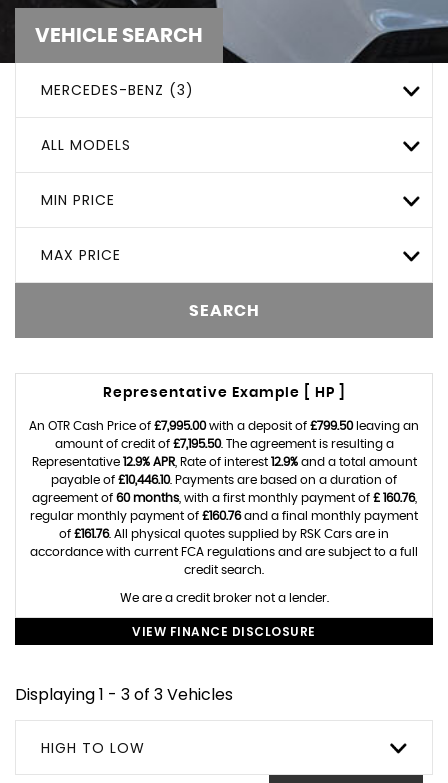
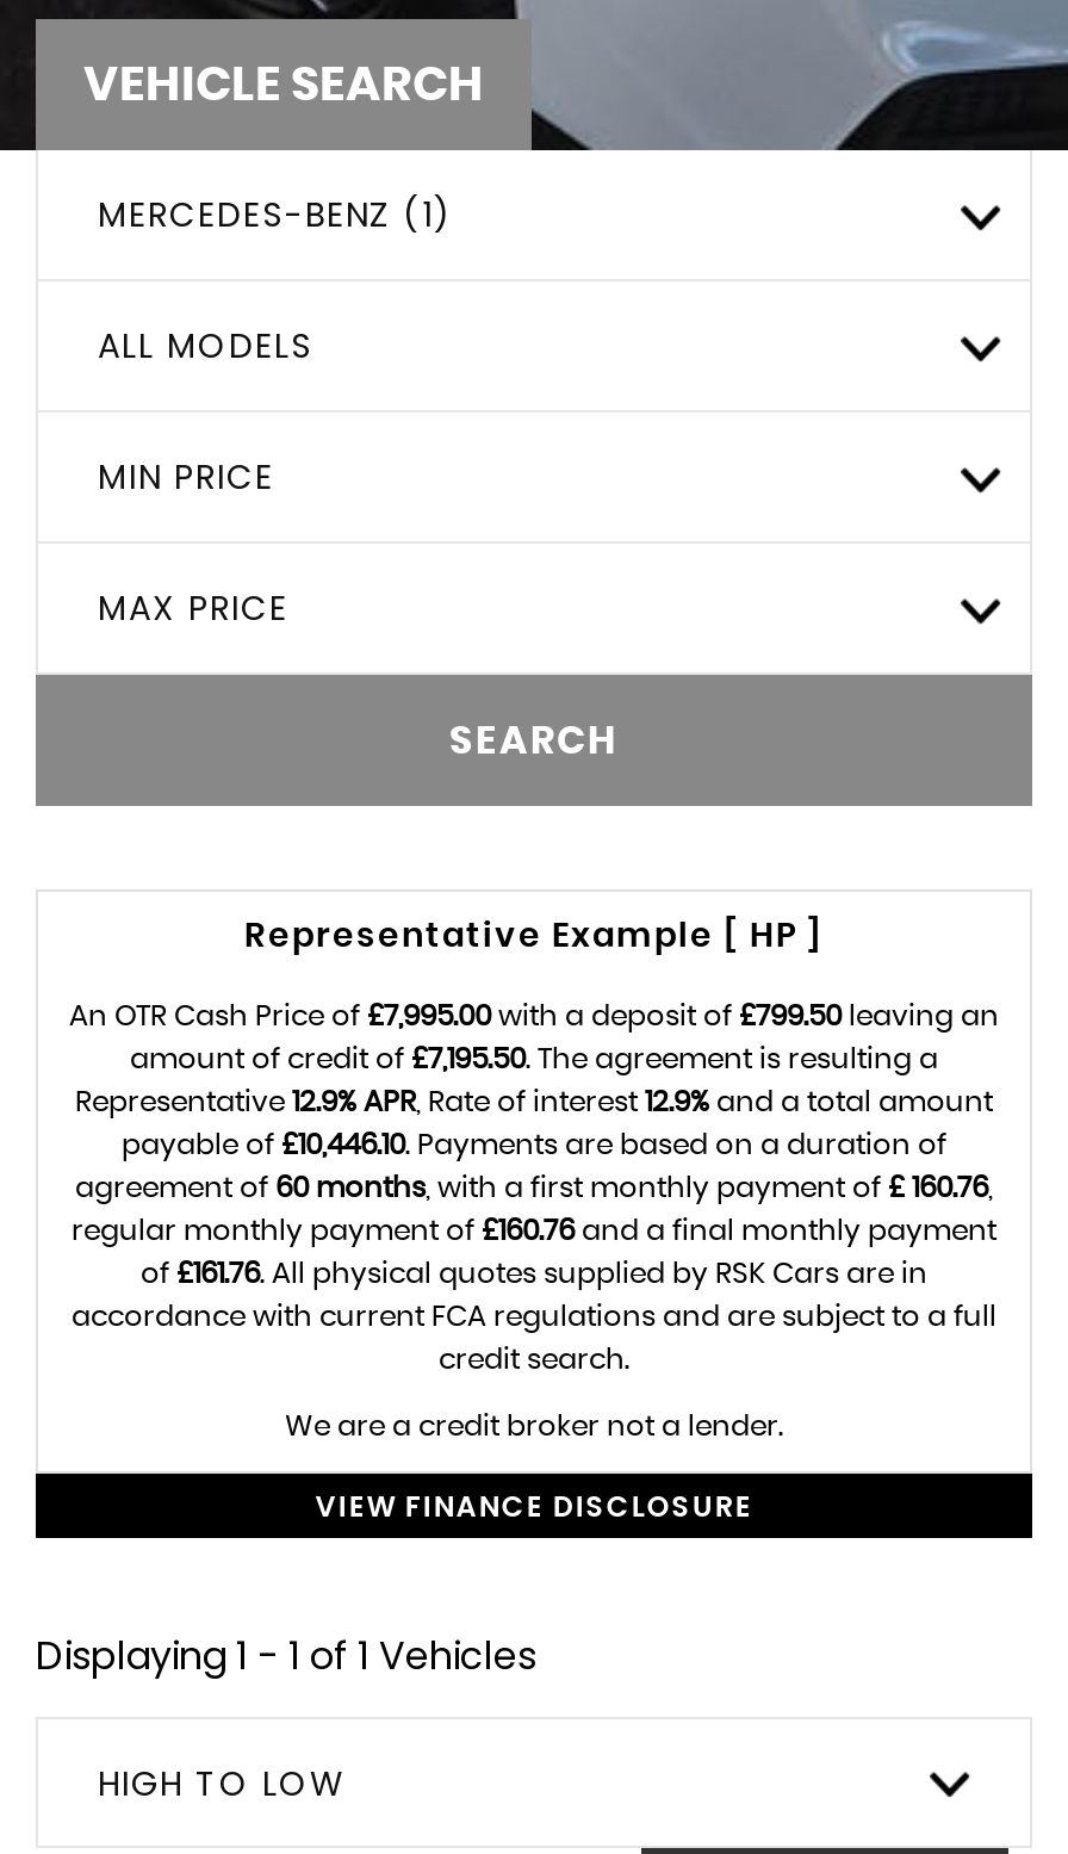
- MERCEDES-BENZ (3)
+ MERCEDES-BENZ (1)

- Displaying 1 - 3 of 3 Vehicles
+ Displaying 1 - 1 of 1 Vehicles
